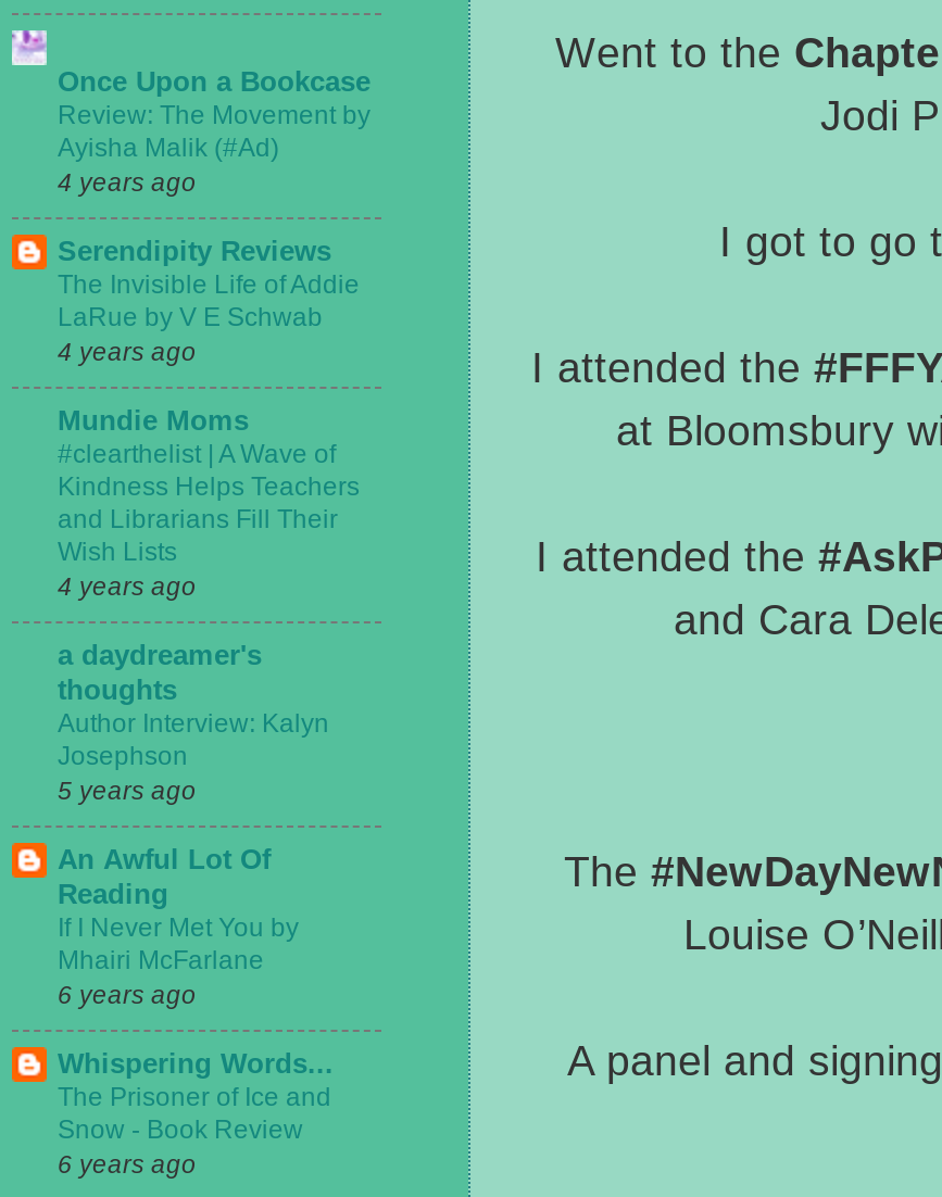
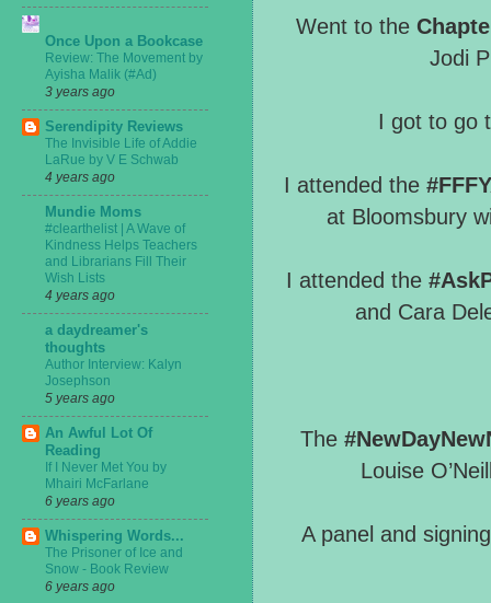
- 4 years ago
+ 3 years ago
